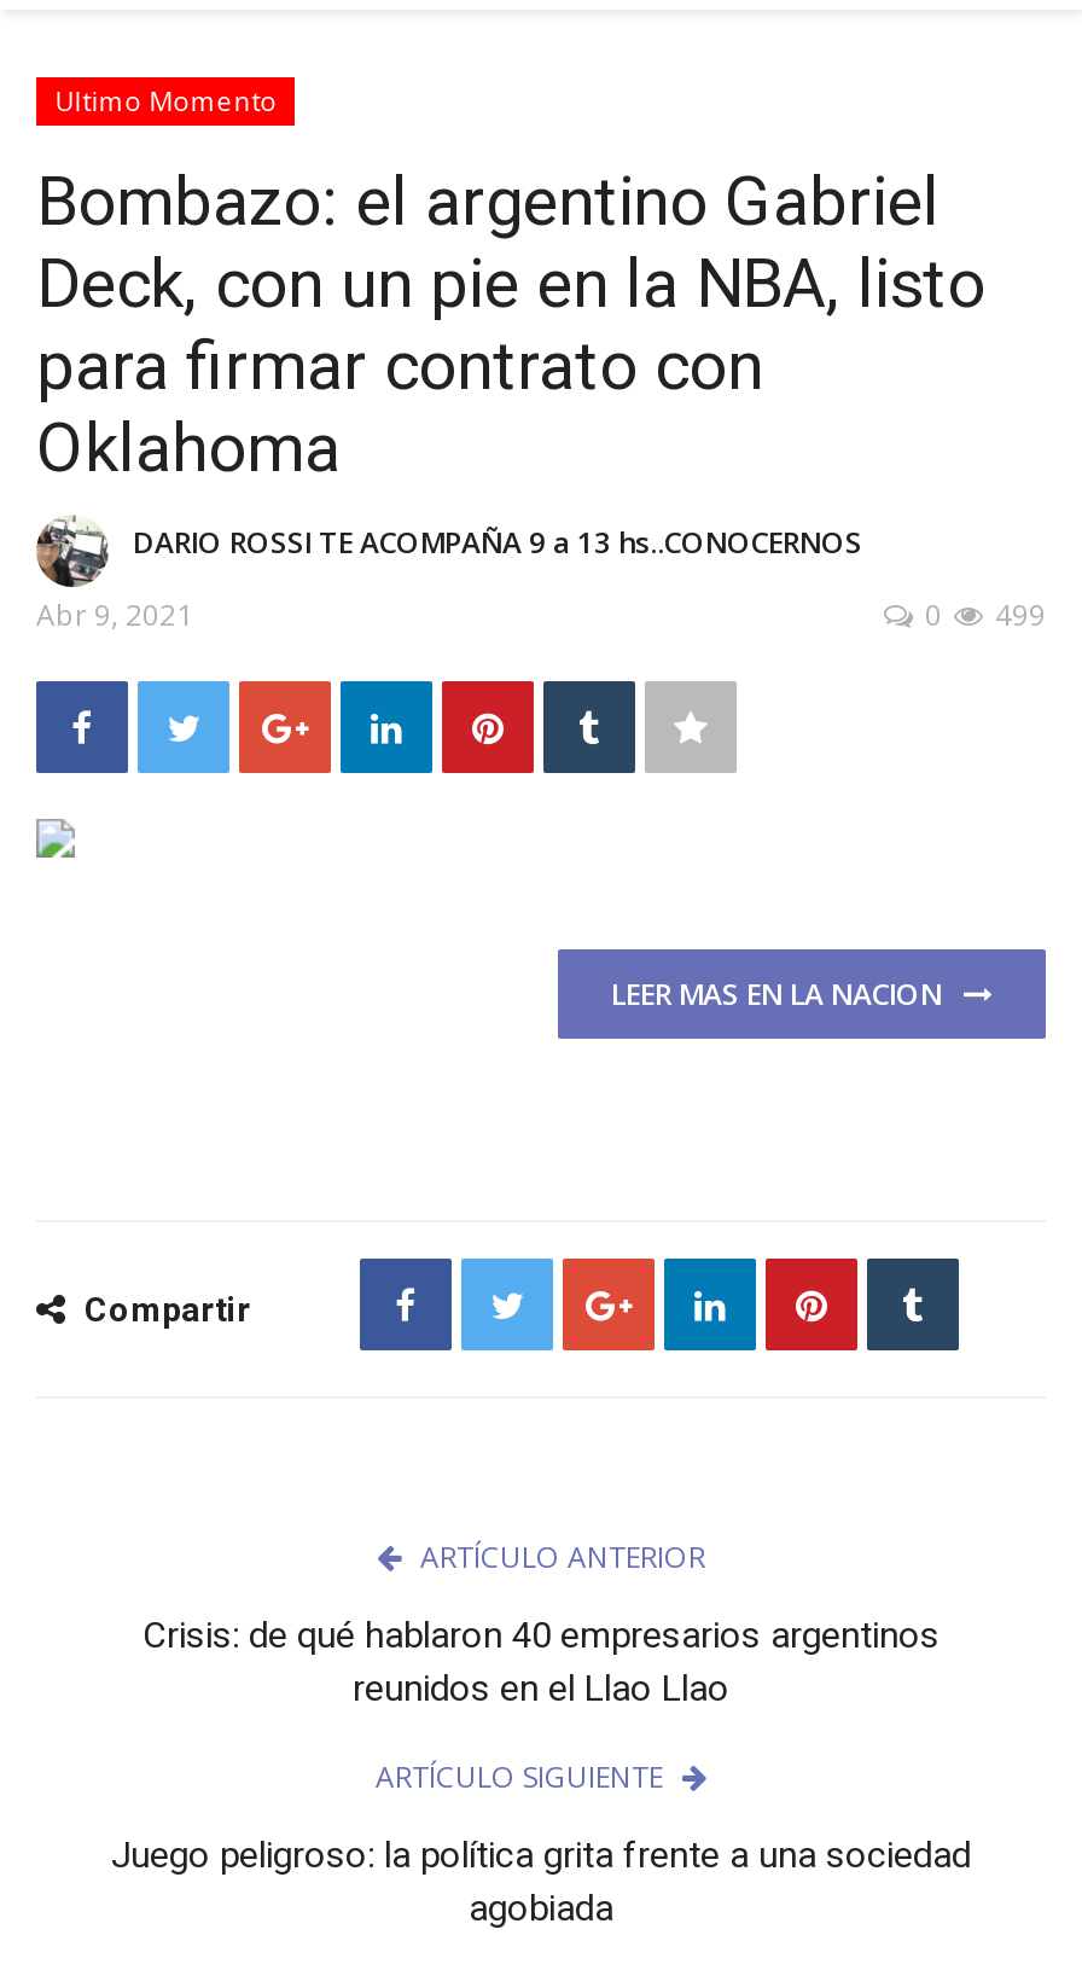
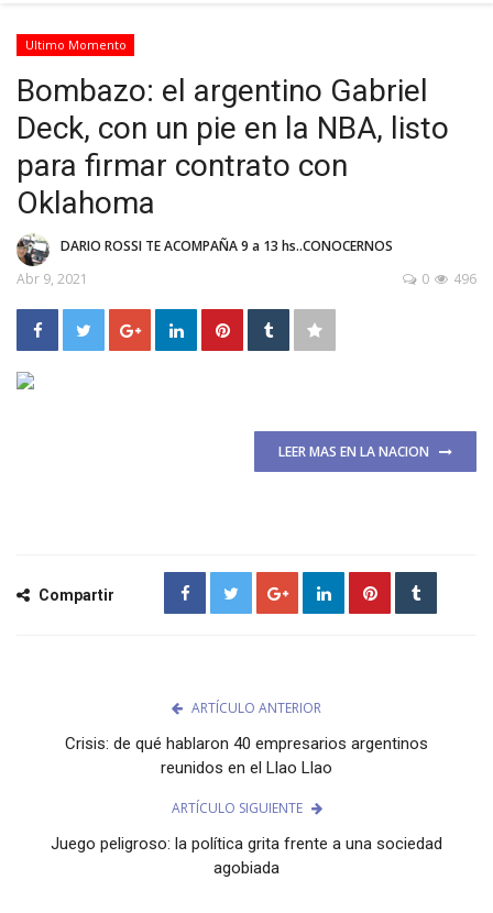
- 0 499
+ 0 496
